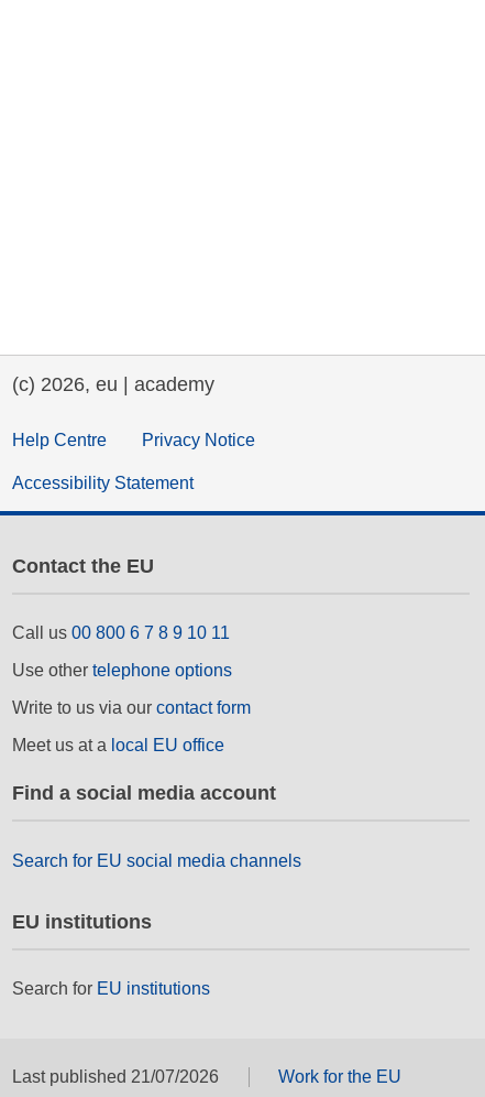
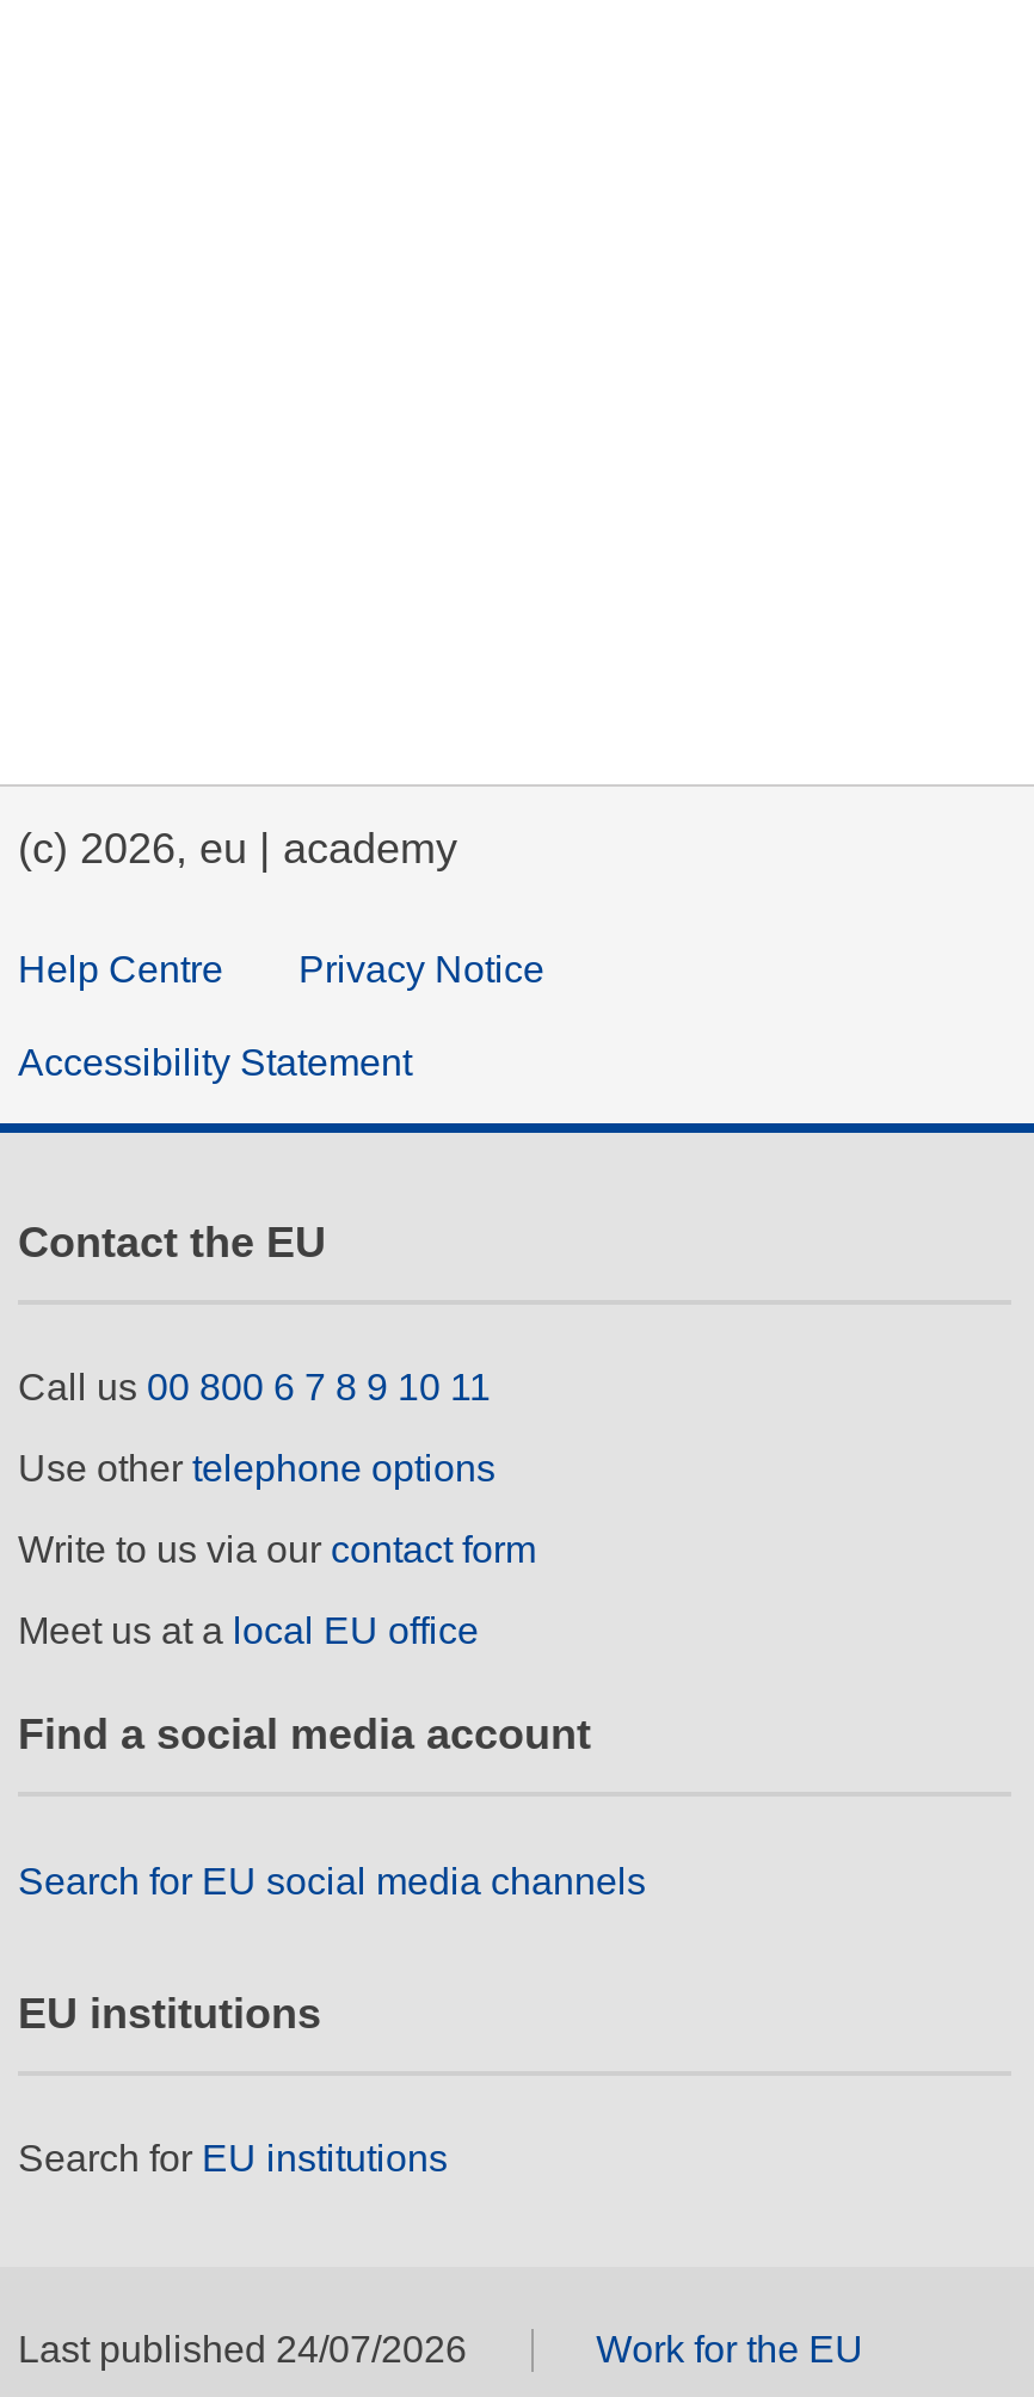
- Last published 21/07/2026
+ Last published 24/07/2026
